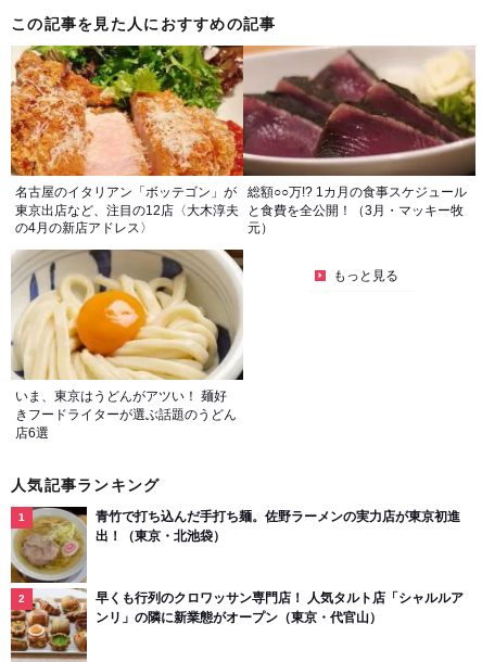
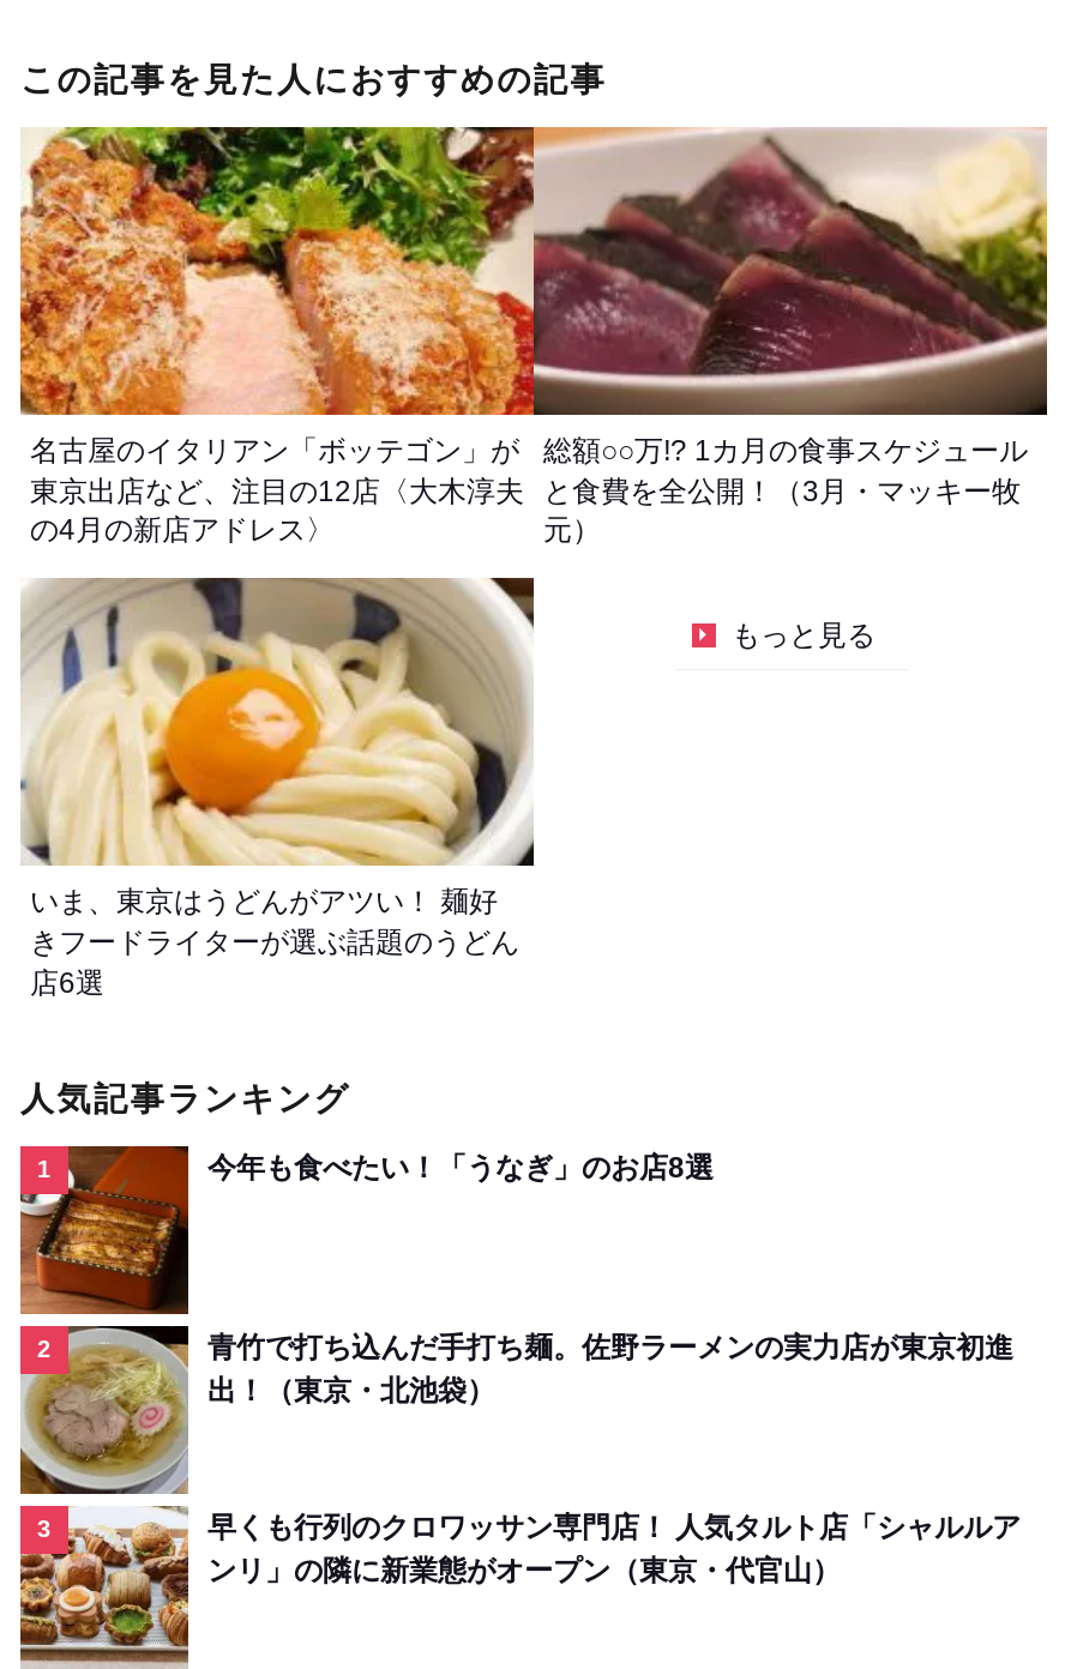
+ [image]
+ 今年も食べたい！「うなぎ」のお店8選
